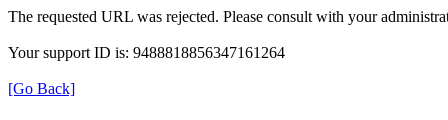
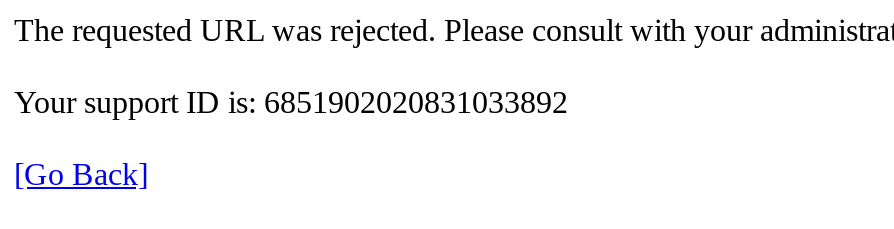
- Your support ID is: 9488818856347161264
+ Your support ID is: 6851902020831033892
